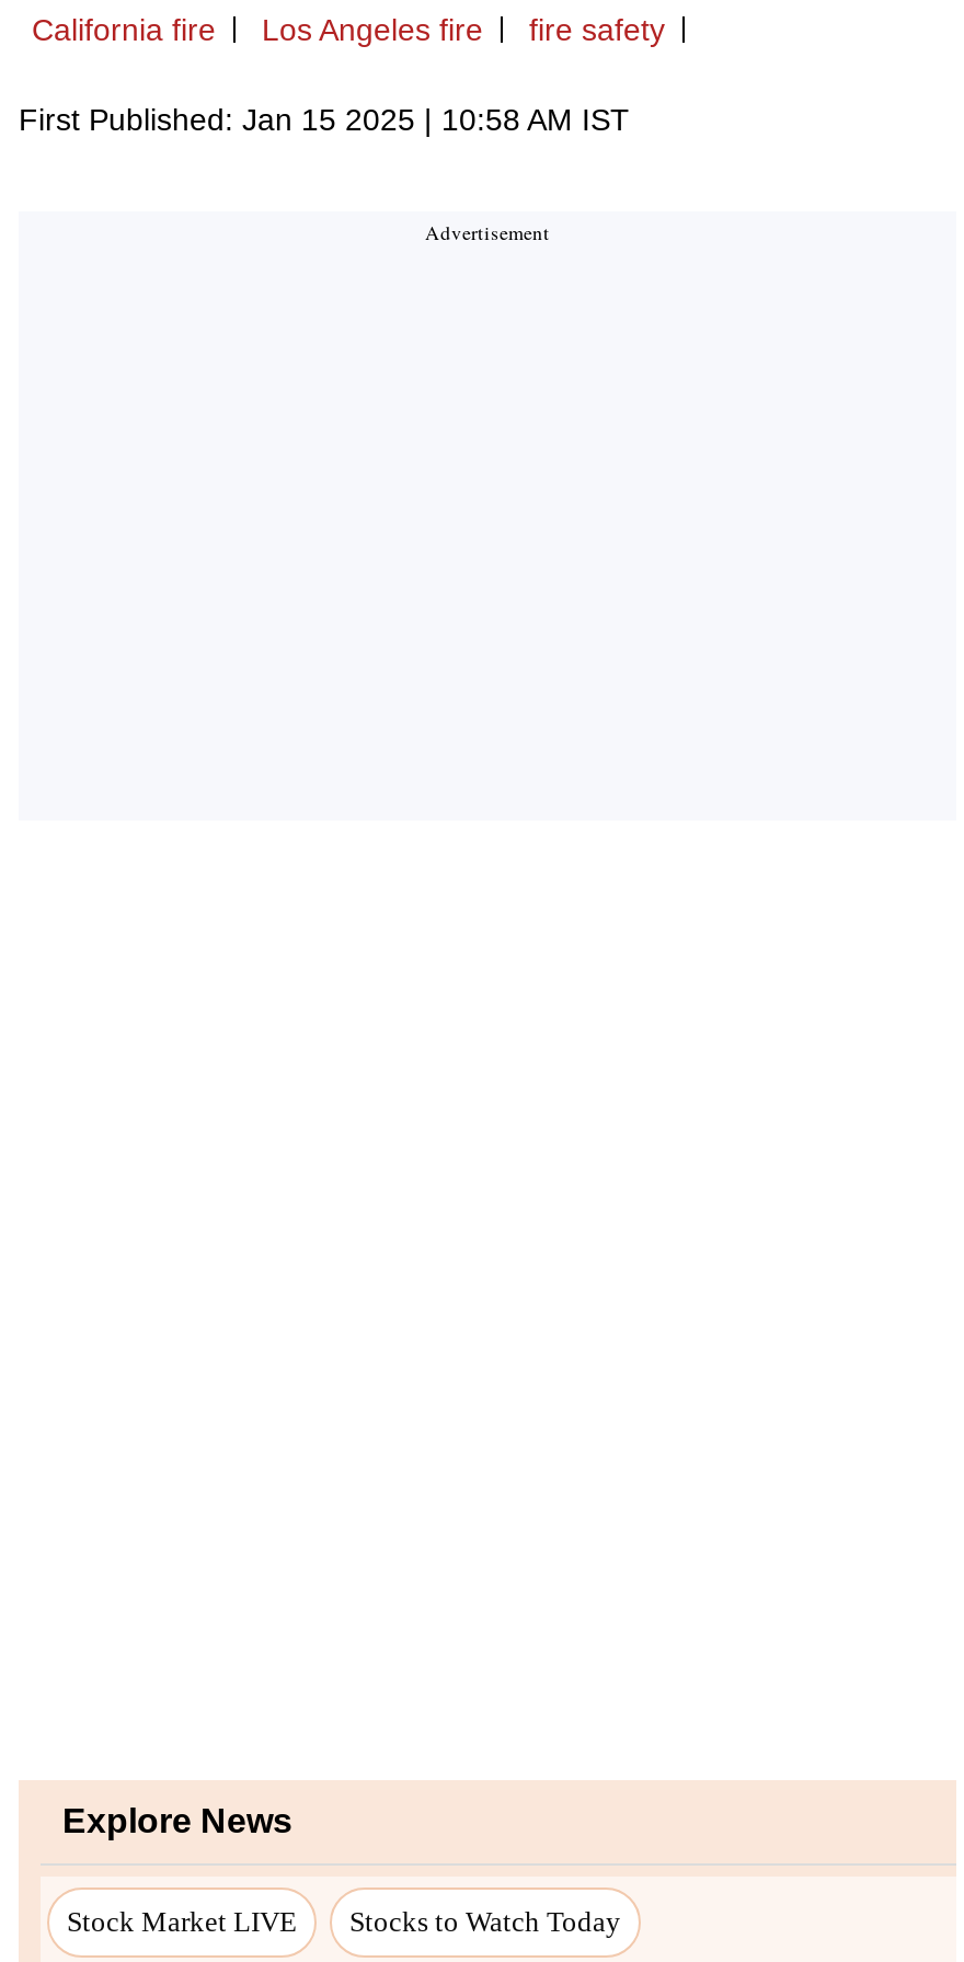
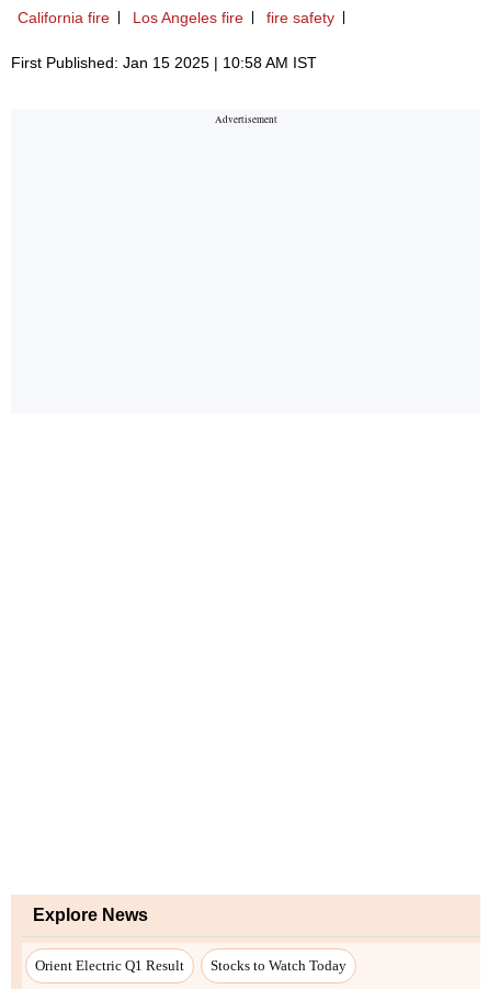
- Stock Market LIVE
+ Orient Electric Q1 Result
